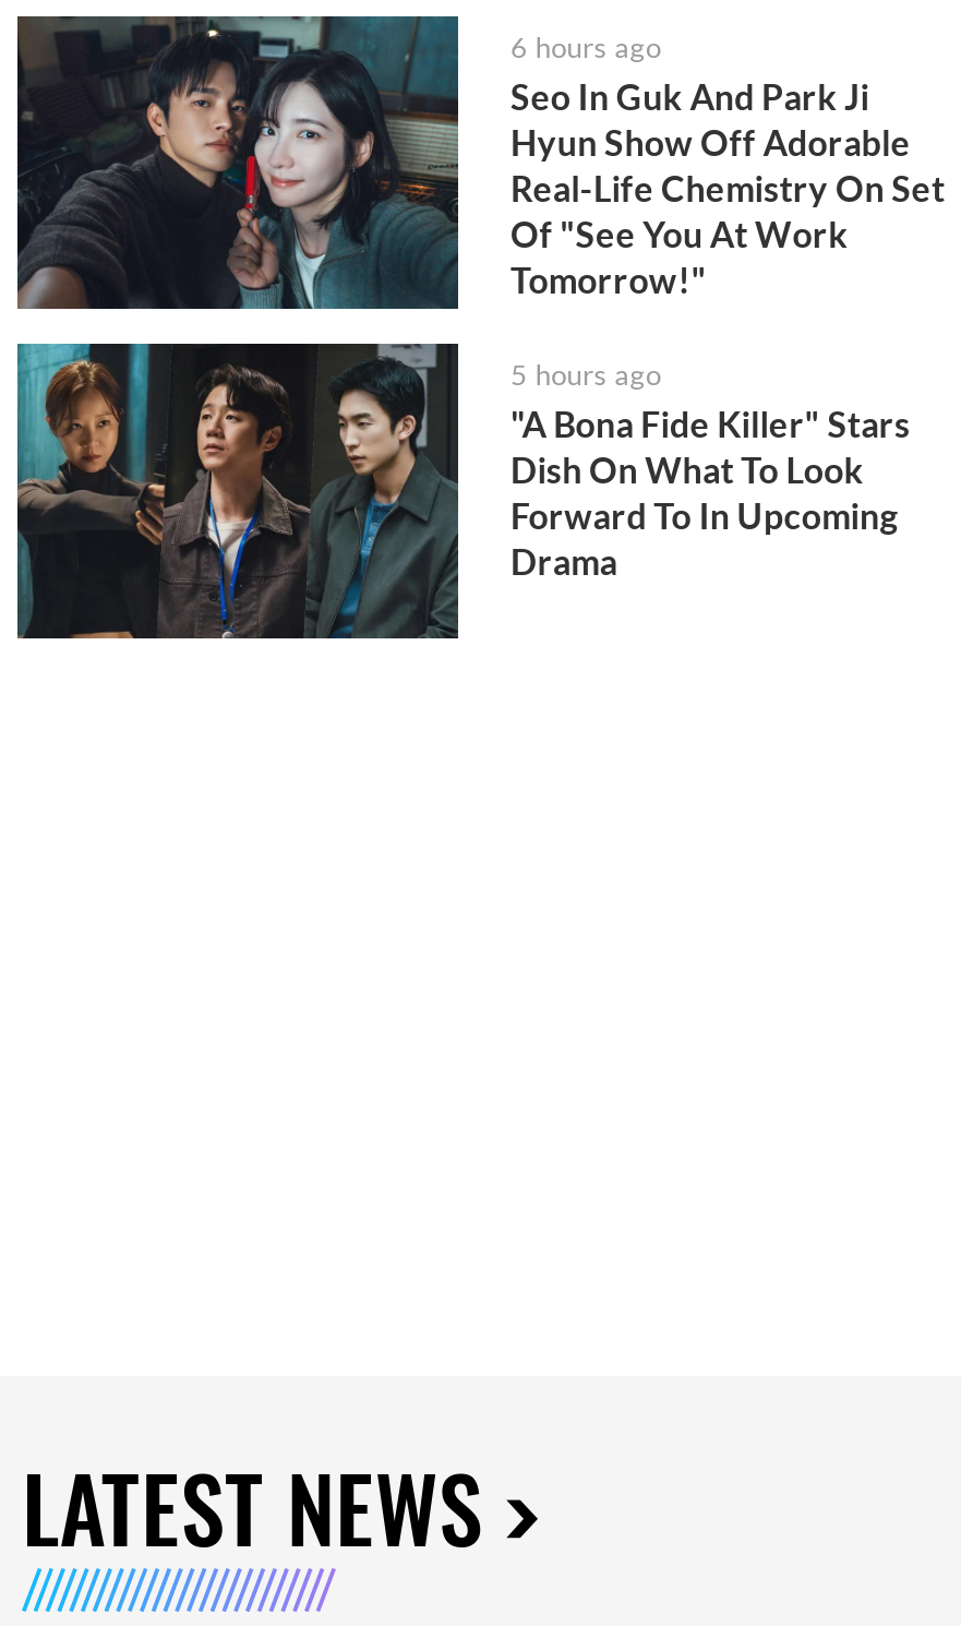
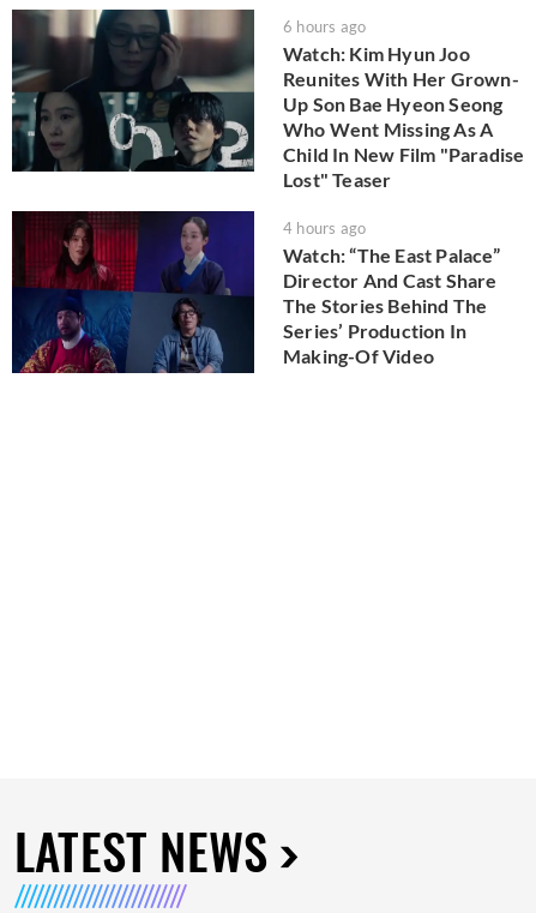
- [image]
- Seo In Guk And Park Ji
- Hyun Show Off Adorable
- Real-Life Chemistry On Set
- Of "See You At Work
- Tomorrow!"
+ [image]
+ Watch: Kim Hyun Joo
+ Reunites With Her Grown-
+ Up Son Bae Hyeon Seong
+ Who Went Missing As A
+ Child In New Film "Paradise
+ Lost" Teaser

- [image]
- 5 hours ago
- "A Bona Fide Killer" Stars
- Dish On What To Look
- Forward To In Upcoming
- Drama
+ [image]
+ 4 hours ago
+ Watch: “The East Palace”
+ Director And Cast Share
+ The Stories Behind The
+ Series’ Production In
+ Making-Of Video
